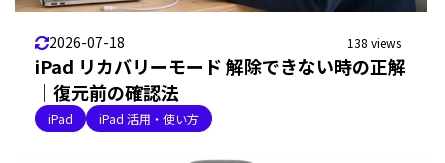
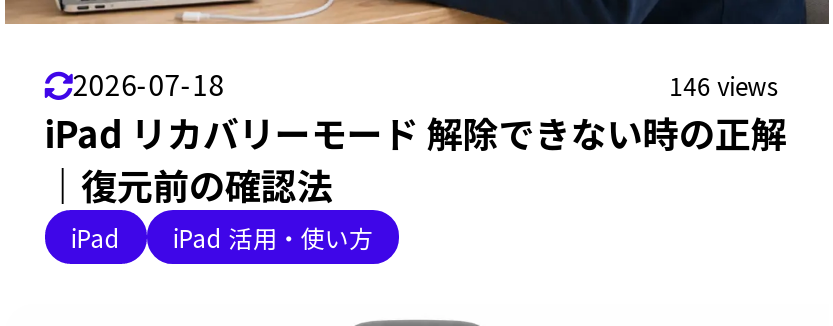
- 138 views
+ 146 views
